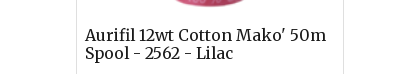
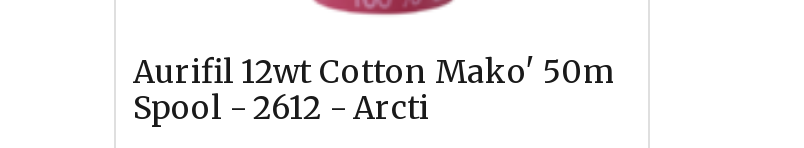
- Spool - 2562 - Lilac
+ Spool - 2612 - Arcti
